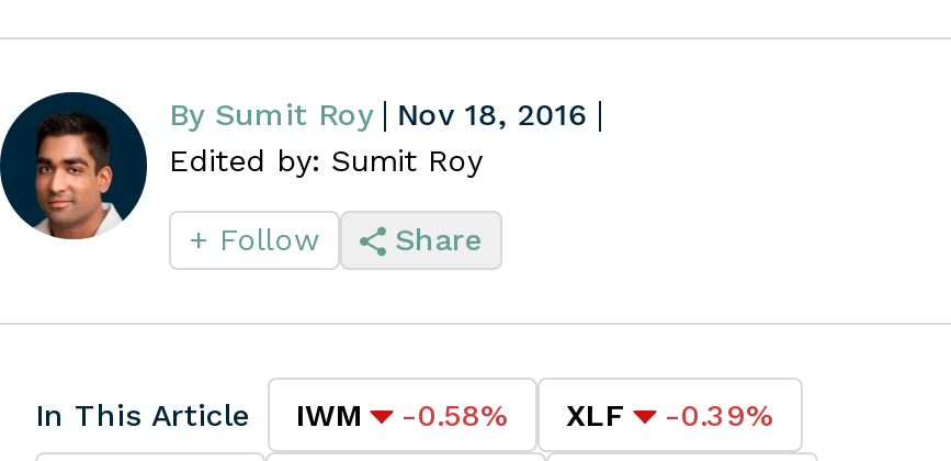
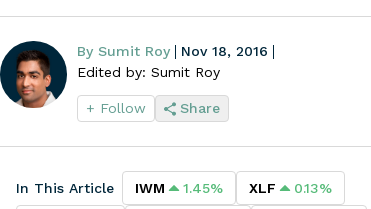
- -0.58%
+ 1.45%

- -0.39%
+ 0.13%
